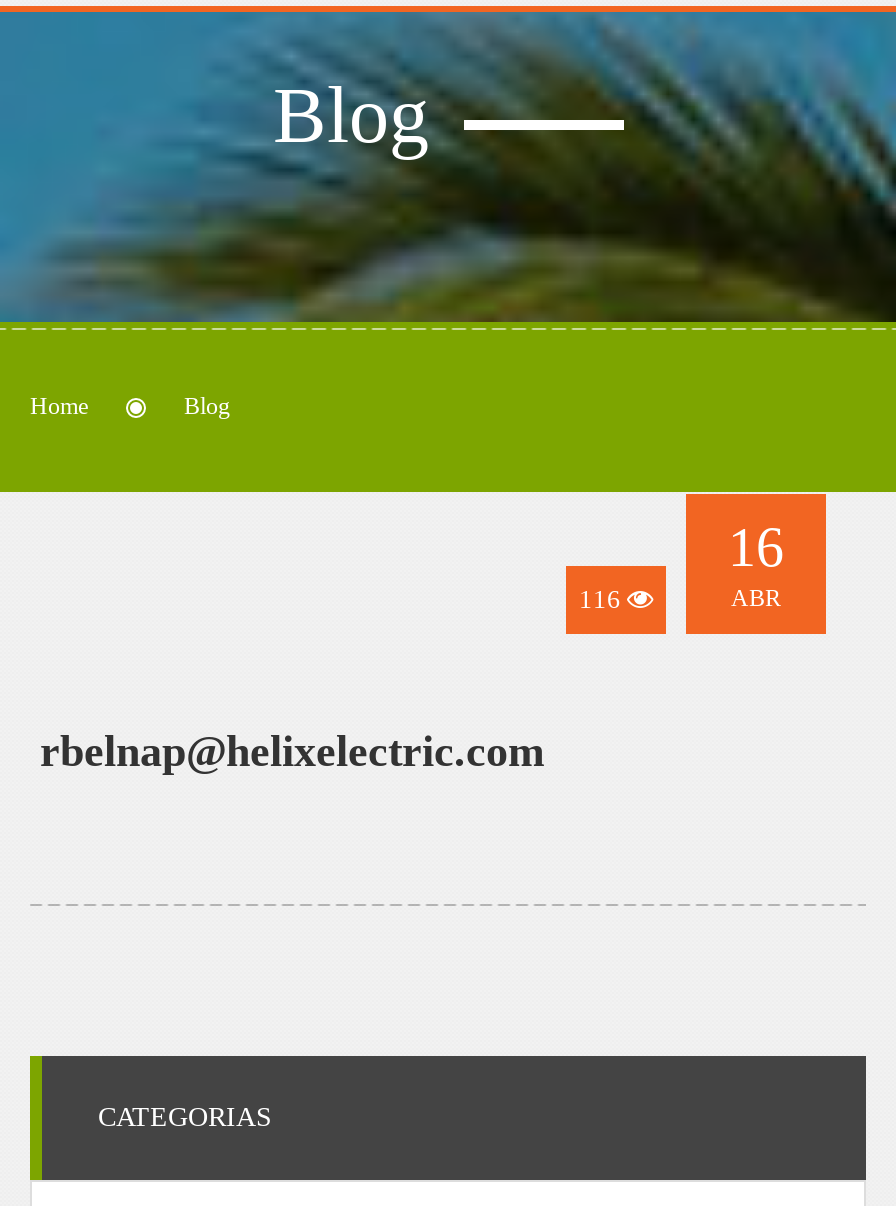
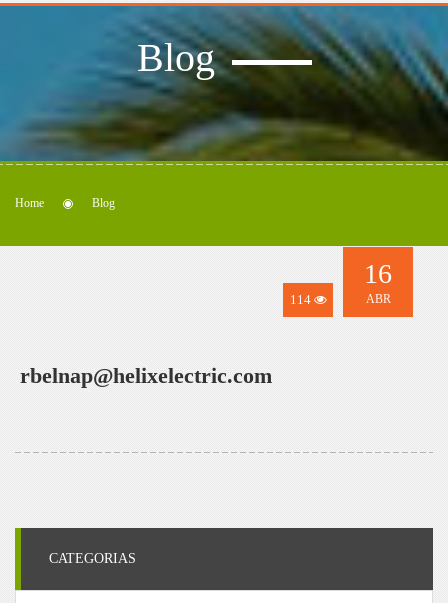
- 116
+ 114
